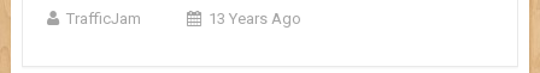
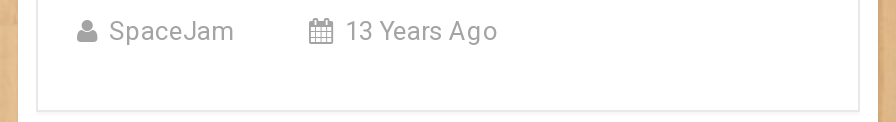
- TrafficJam
+ SpaceJam
